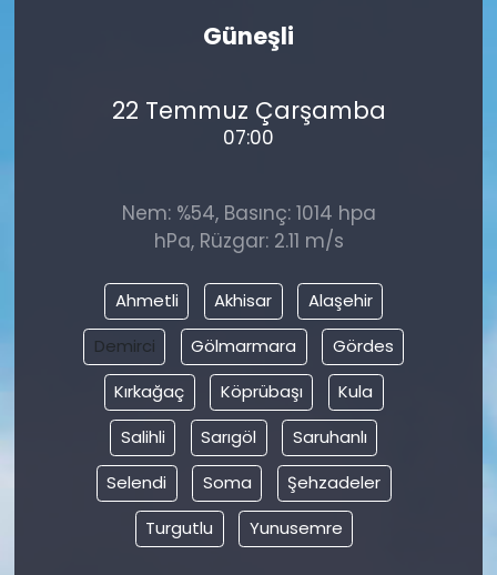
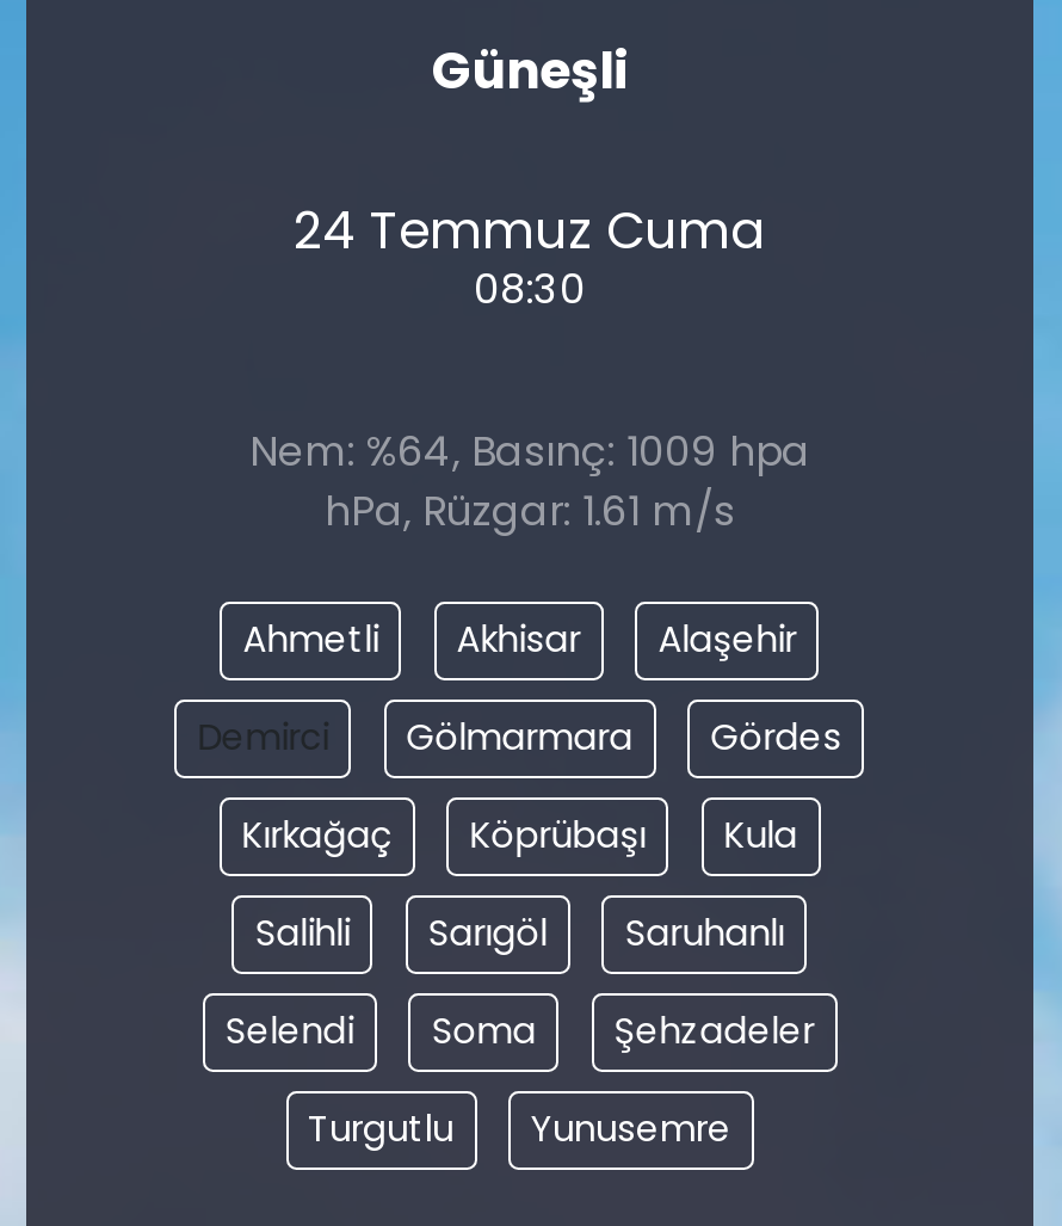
- 22 Temmuz Çarşamba
+ 24 Temmuz Cuma

- 07:00
+ 08:30

- Nem: %54, Basınç: 1014 hpa
+ Nem: %64, Basınç: 1009 hpa

- hPa, Rüzgar: 2.11 m/s
+ hPa, Rüzgar: 1.61 m/s
